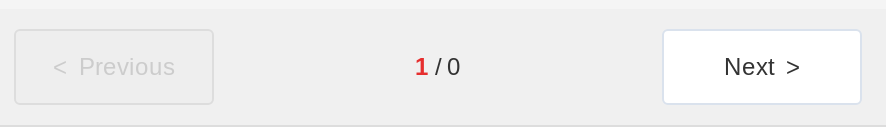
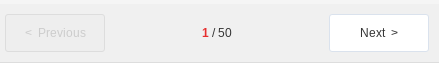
- 1 / 0
+ 1 / 50
